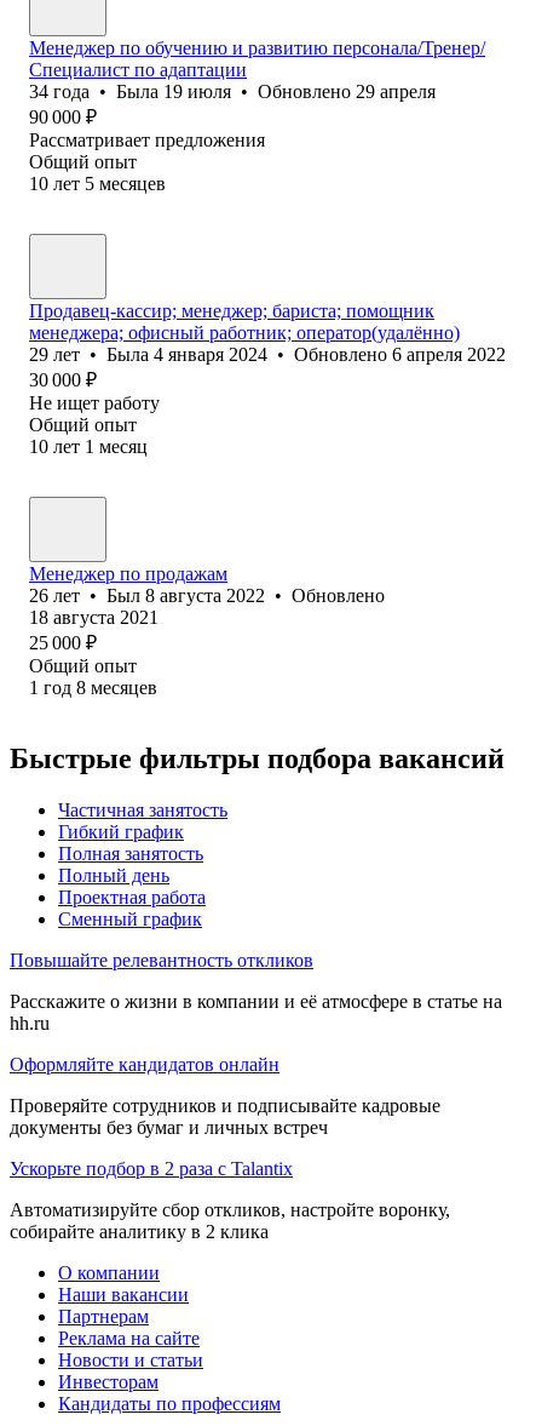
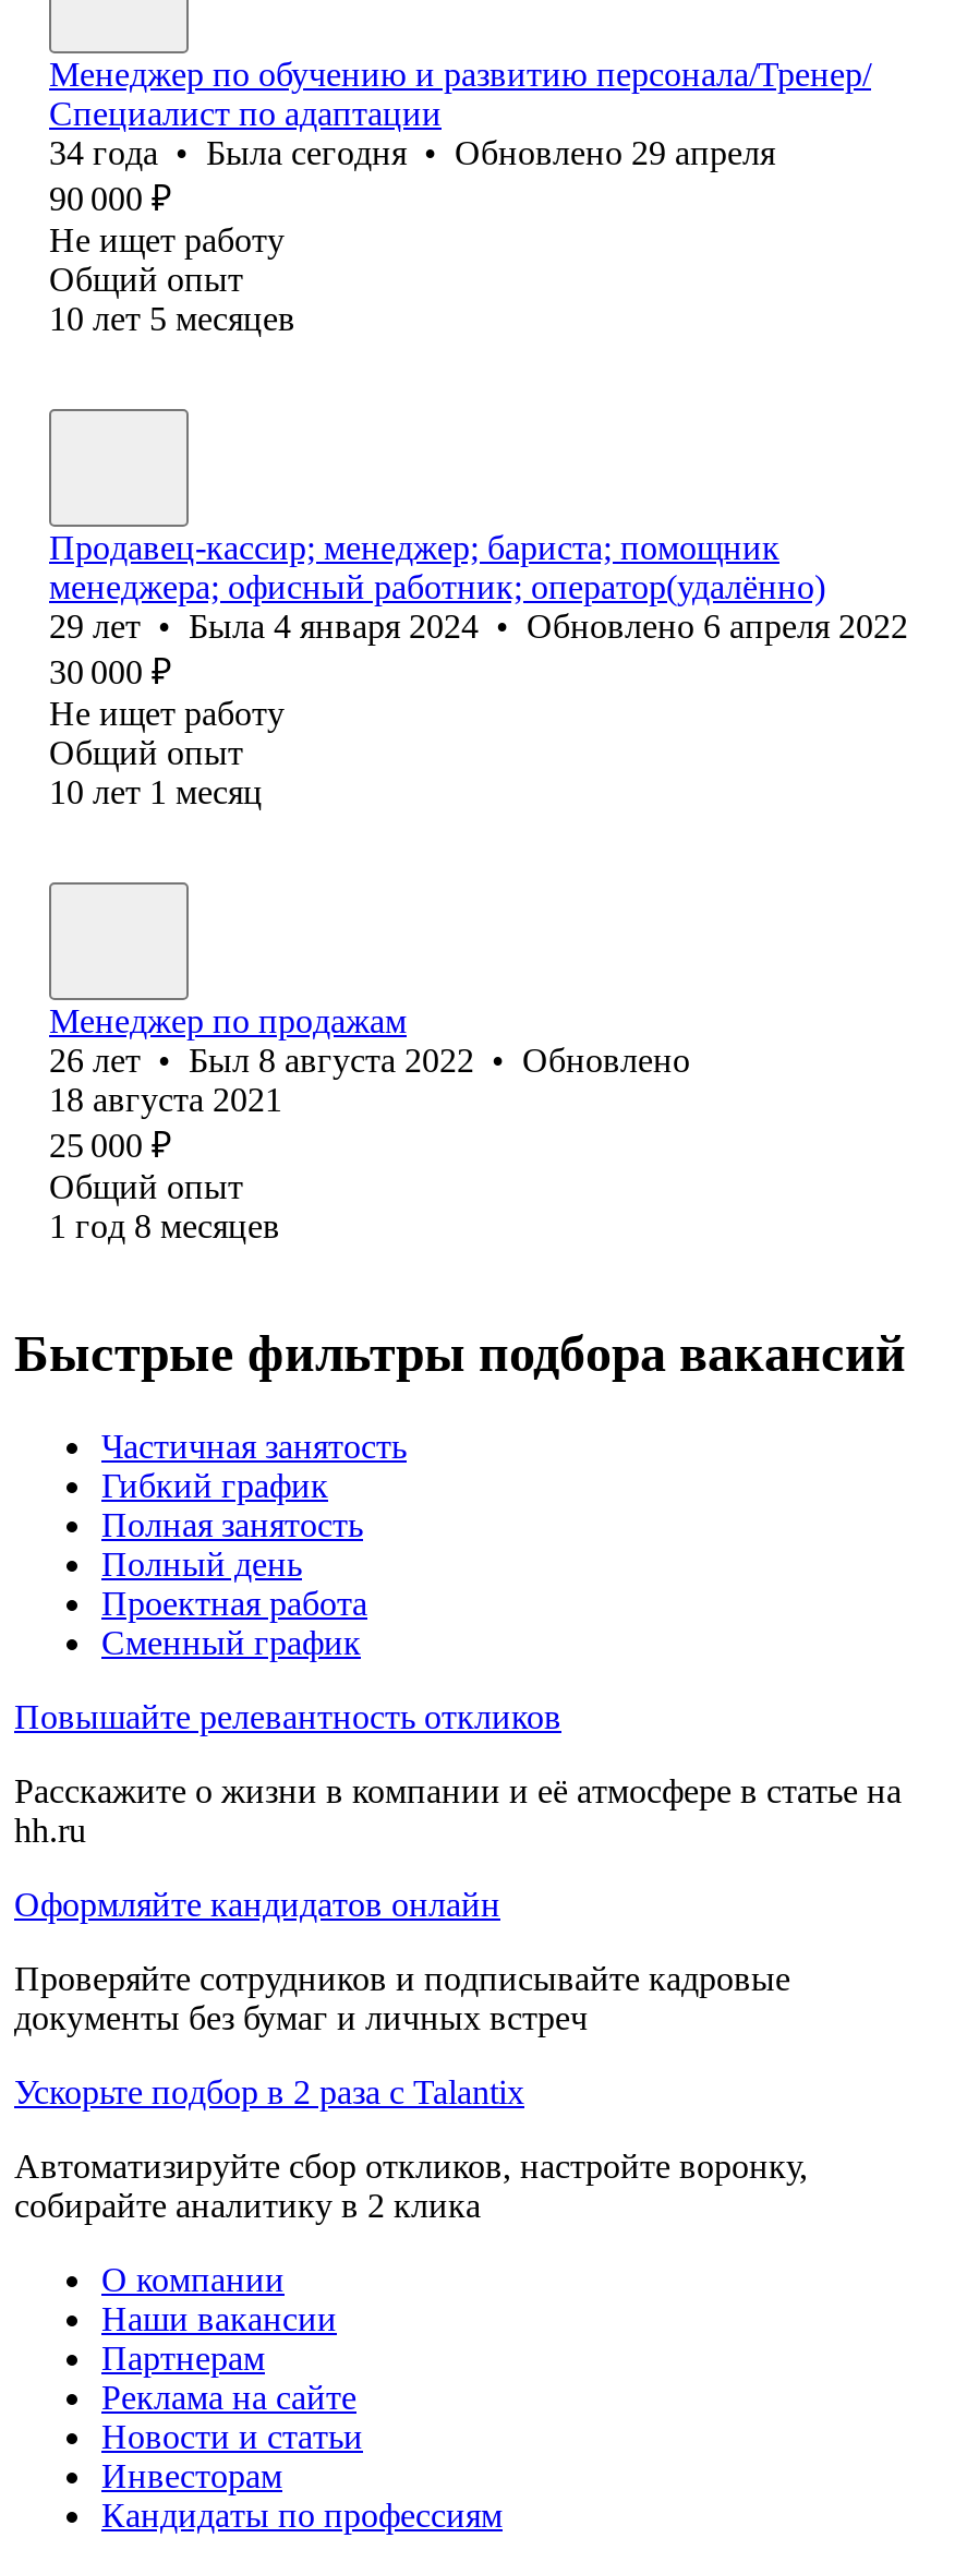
- 34 года • Была 19 июля • Обновлено 29 апреля
+ 34 года • Была сегодня • Обновлено 29 апреля

- Рассматривает предложения
+ Не ищет работу
